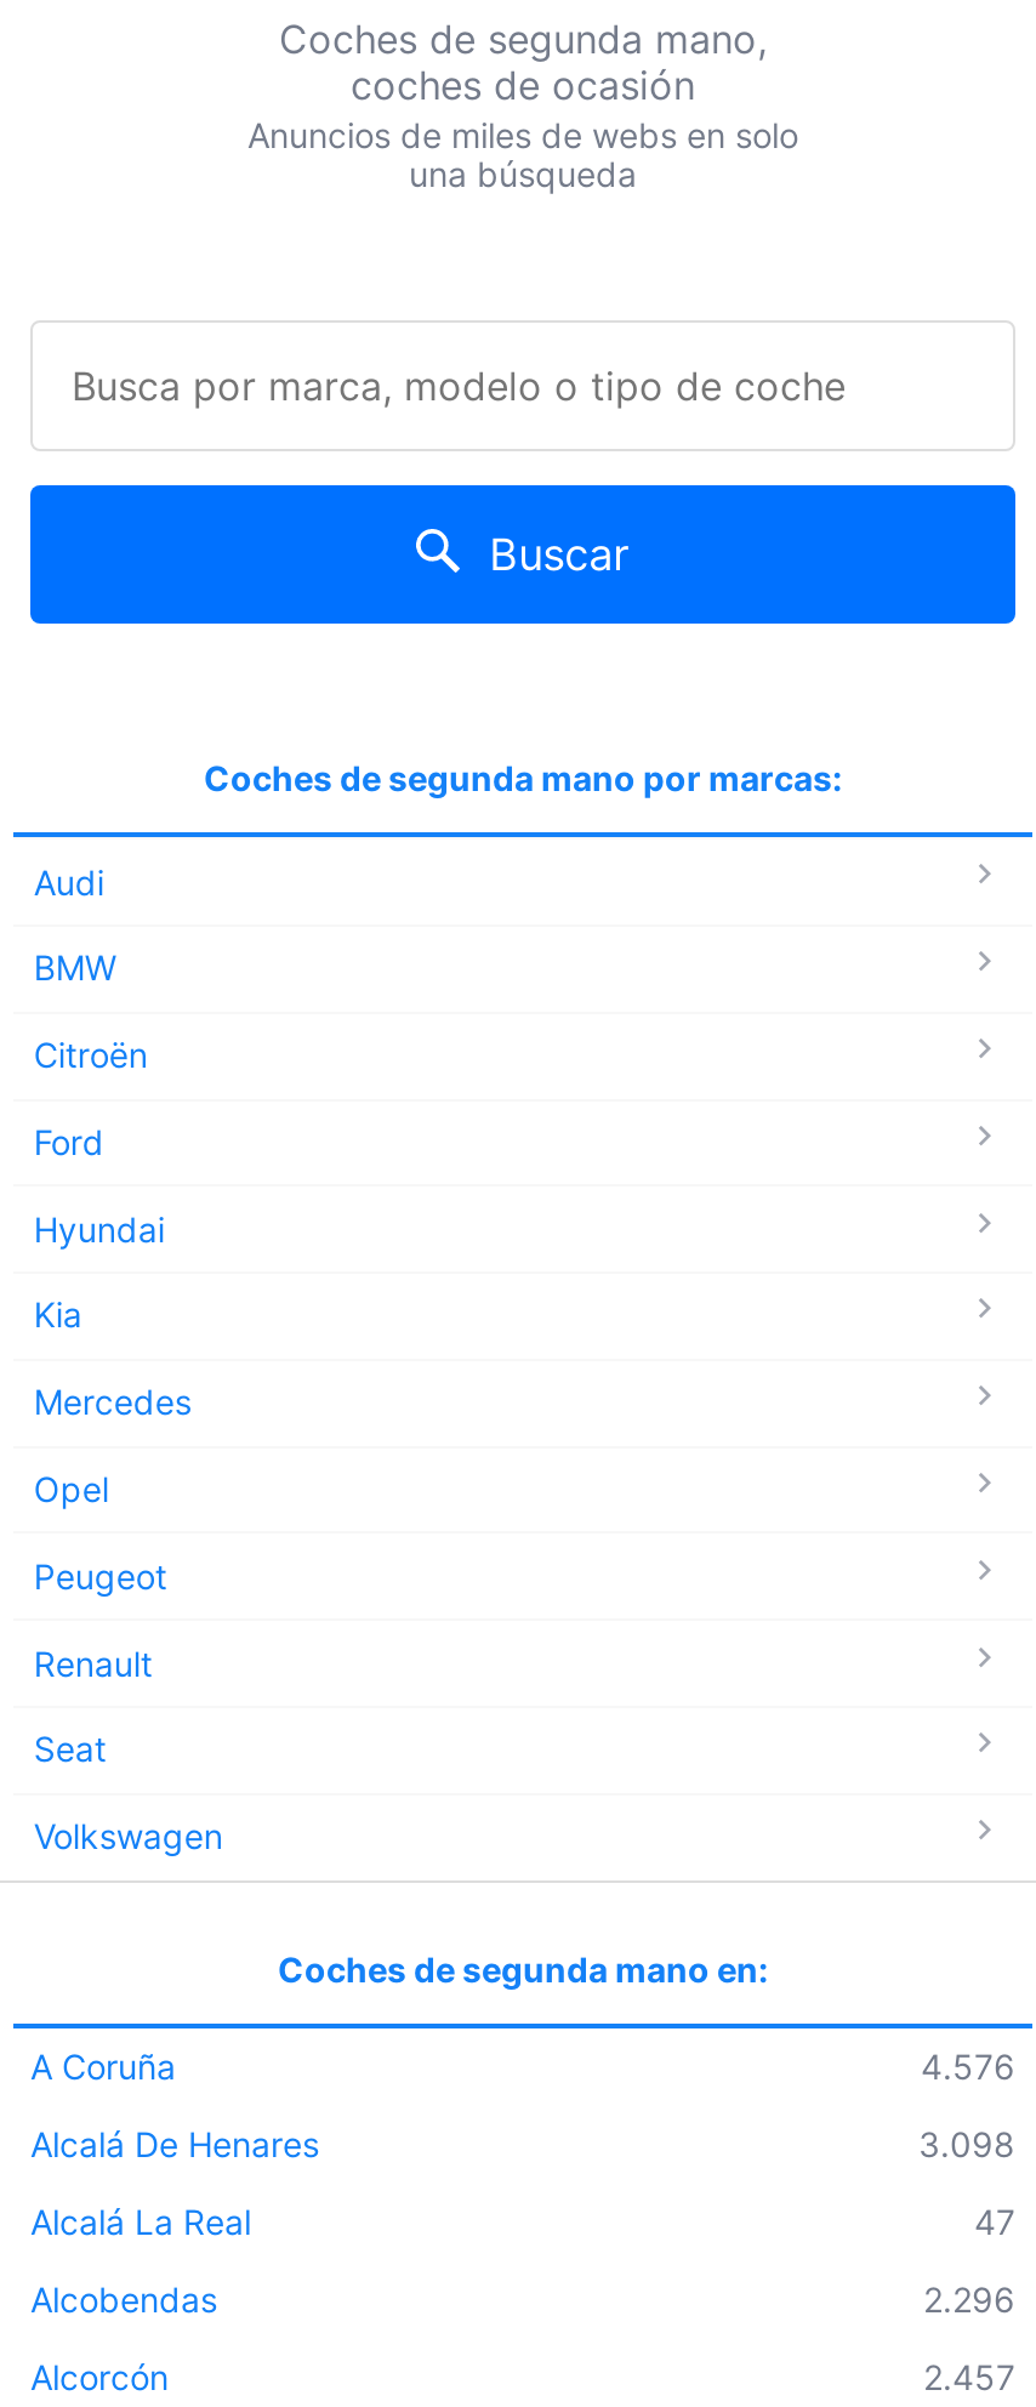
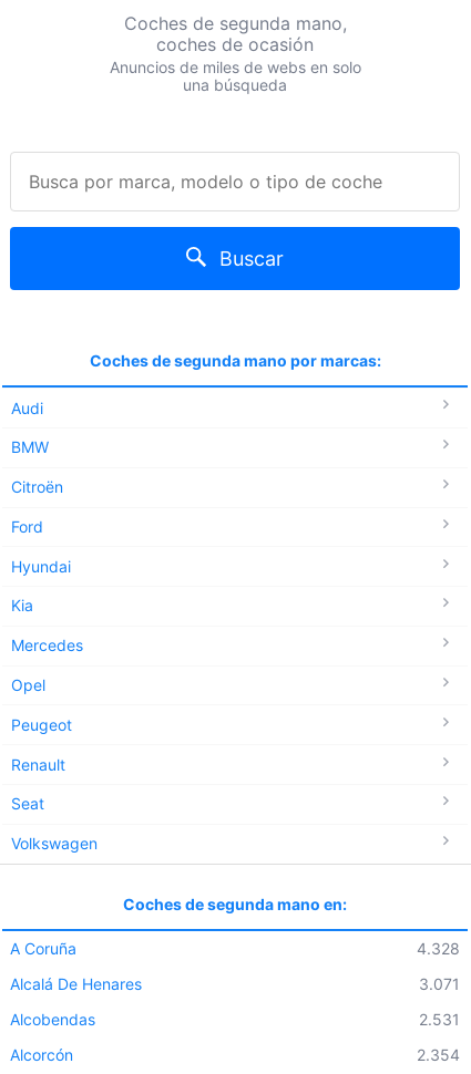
- 4.576
+ 4.328

- 3.098
- Alcalá La Real
- 47
+ 3.071

- 2.296
+ 2.531

- 2.457
+ 2.354
